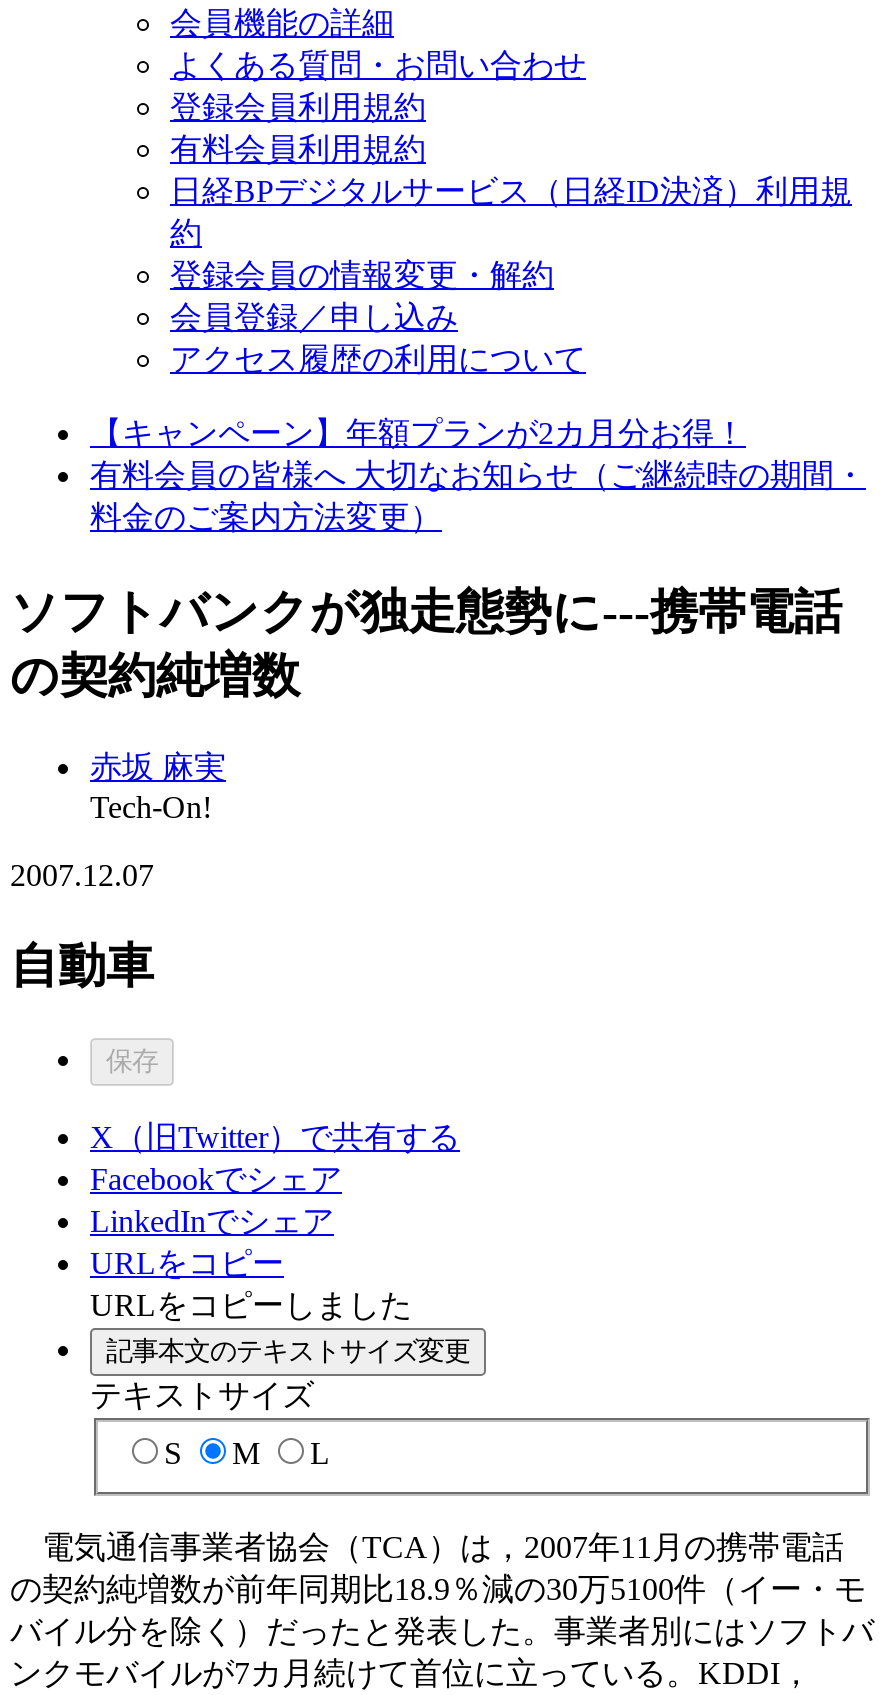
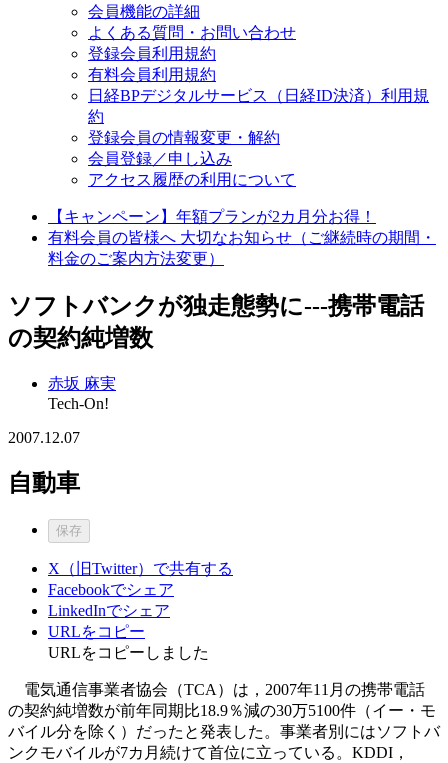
- 記事本文のテキストサイズ変更
- テキストサイズ
- S
- M
- L
